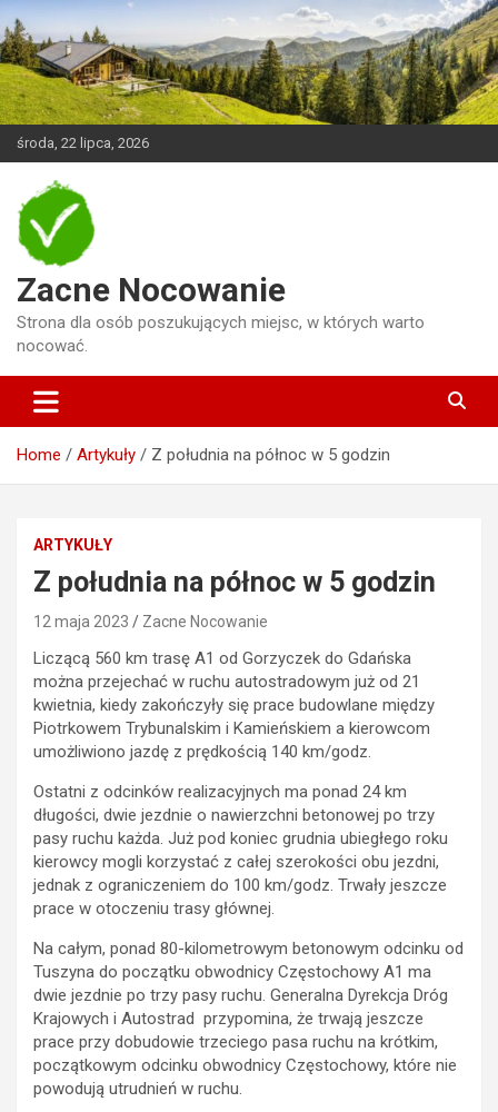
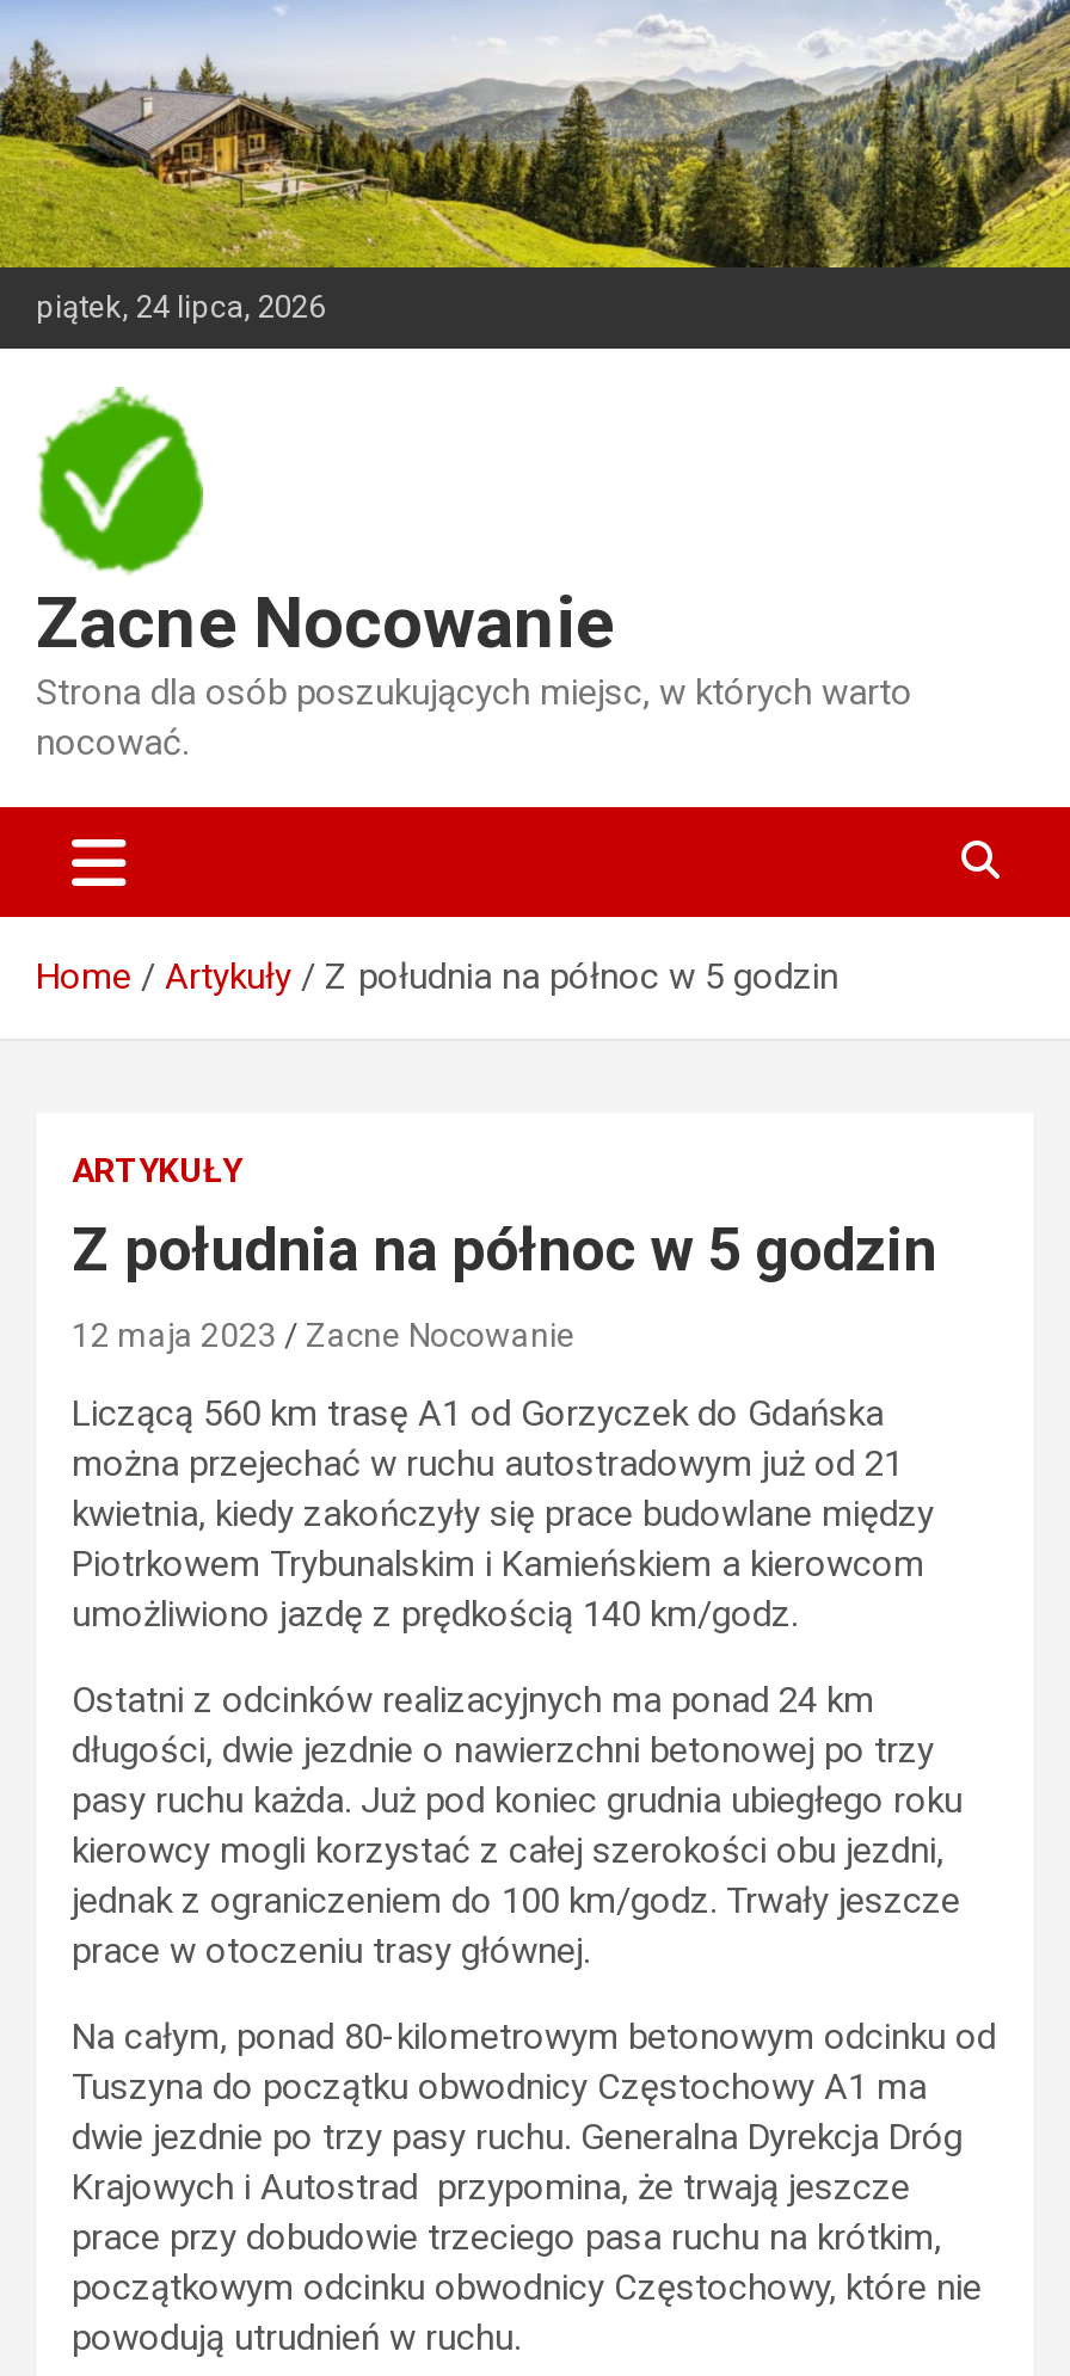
- środa, 22 lipca, 2026
+ piątek, 24 lipca, 2026
